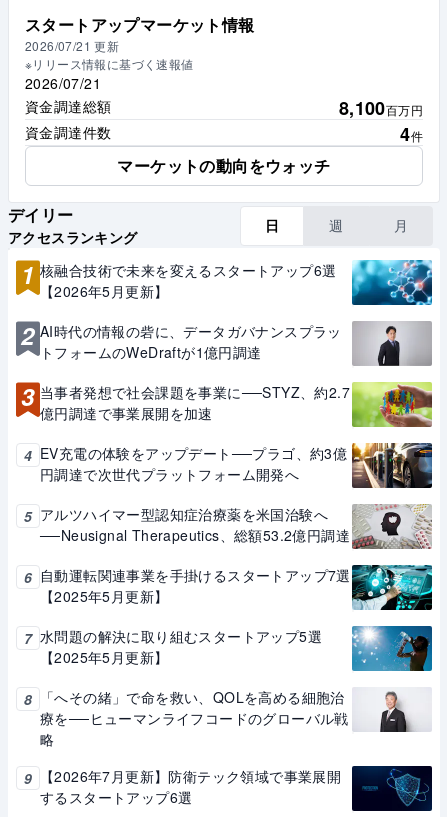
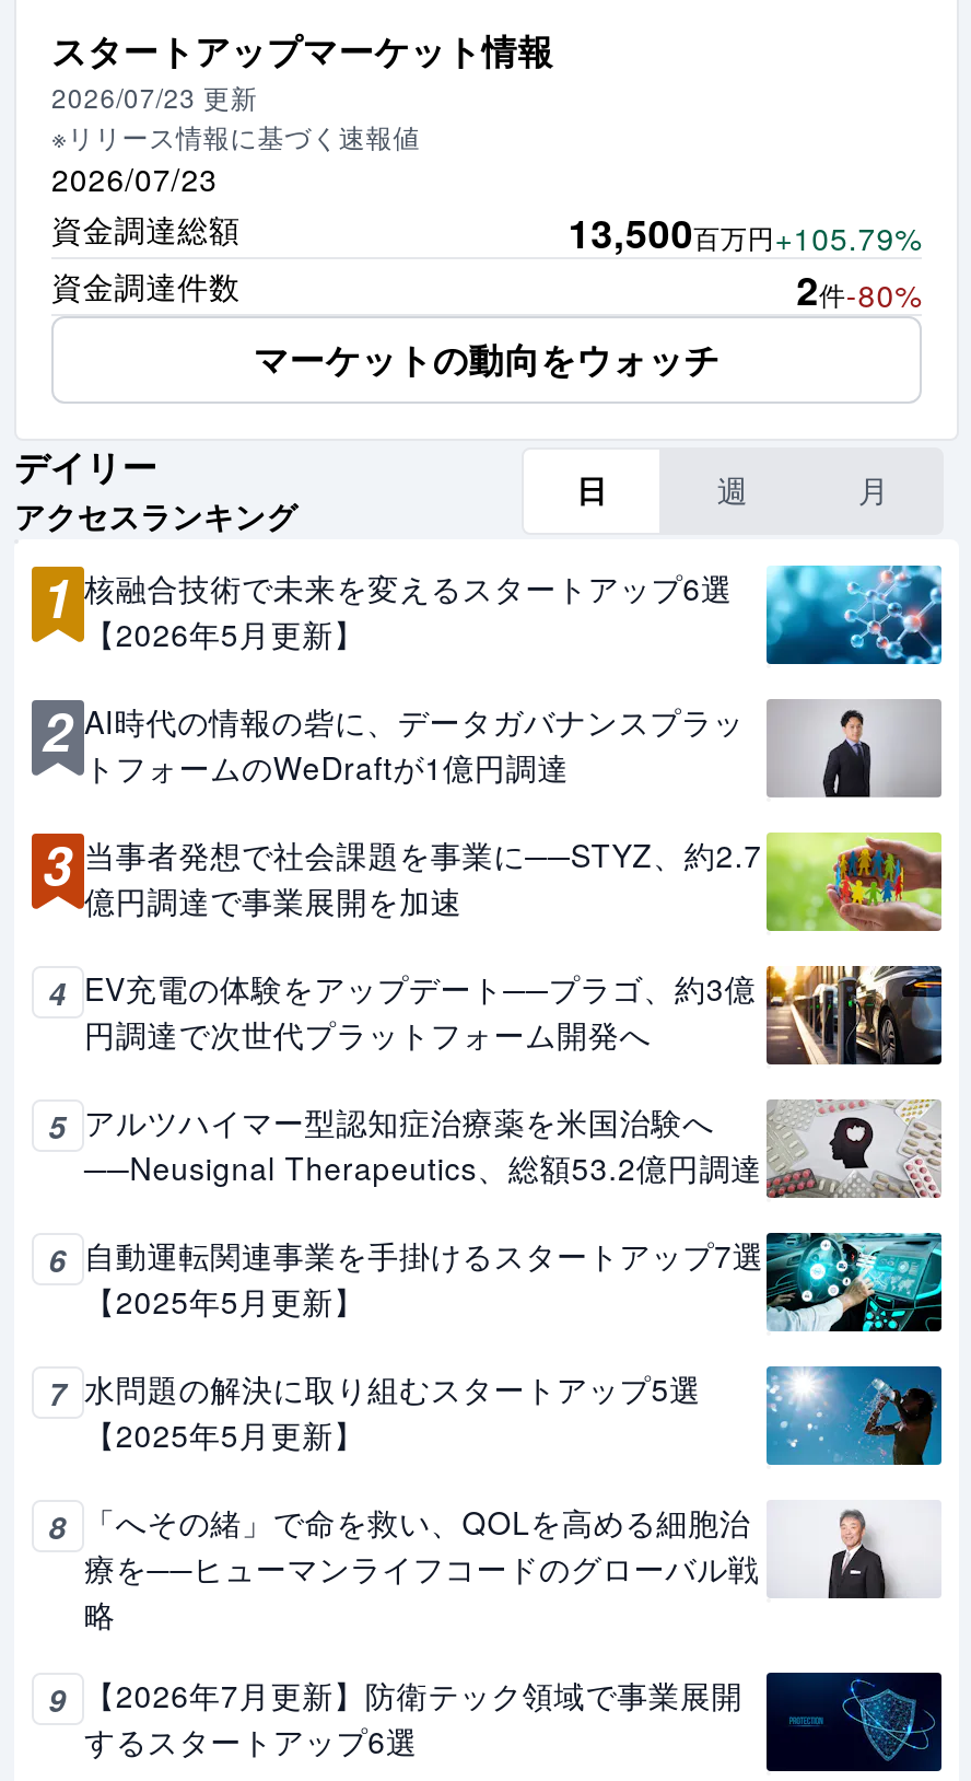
- 2026/07/21 更新
+ 2026/07/23 更新

- 2026/07/21
+ 2026/07/23

- 8,100百万円
+ 13,500百万円+105.79%

- 4件
+ 2件-80%
